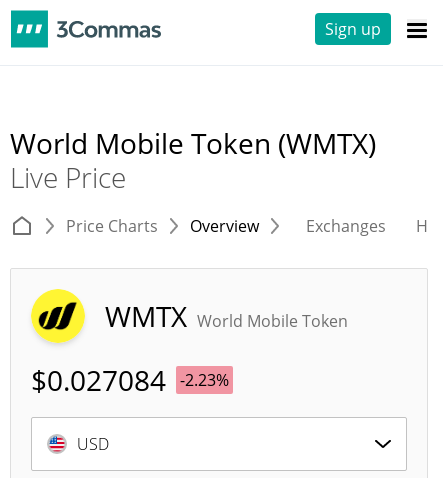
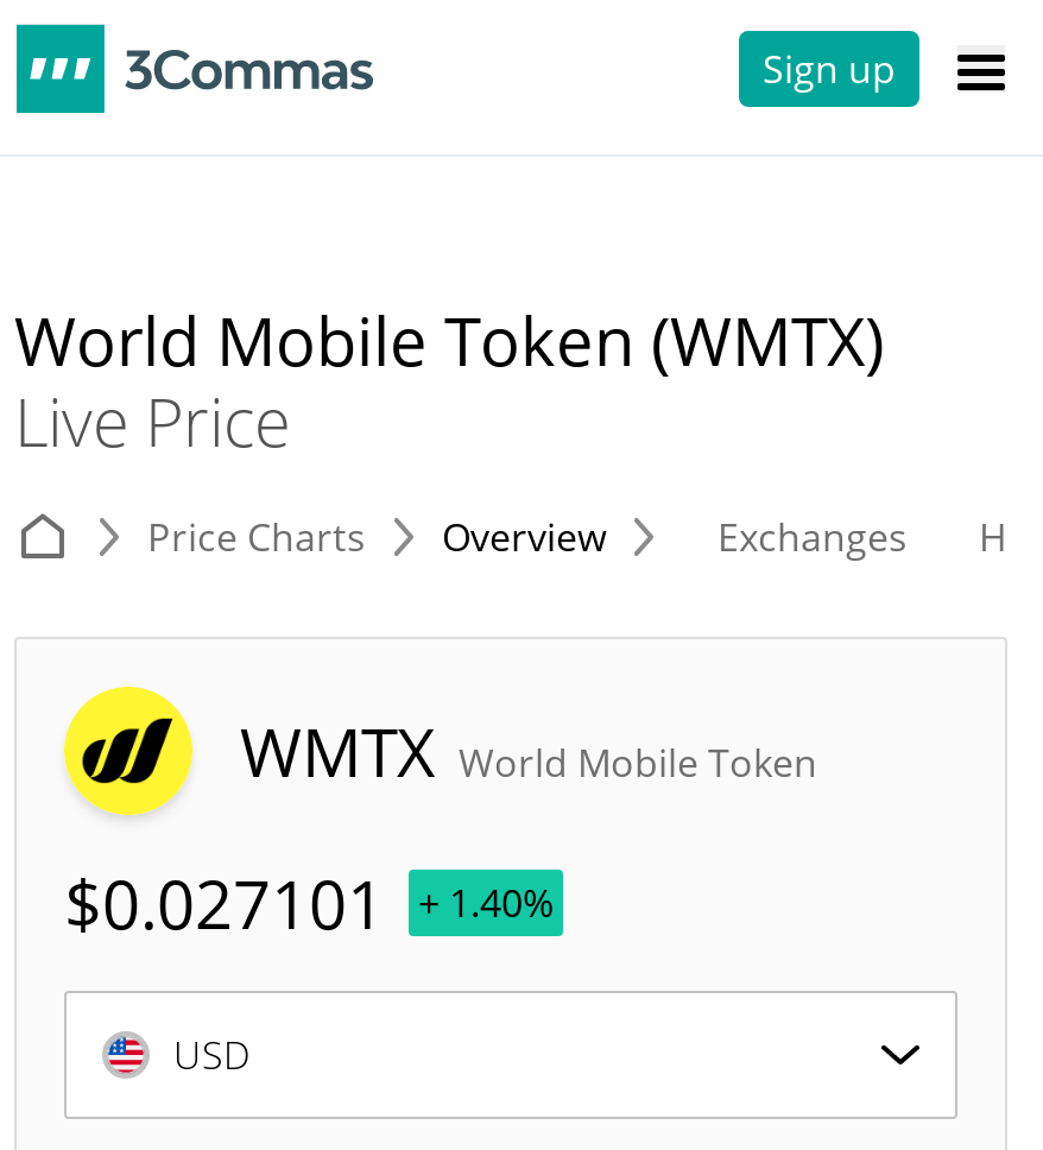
- $0.027084
- -2.23%
+ $0.027101
+ + 1.40%
